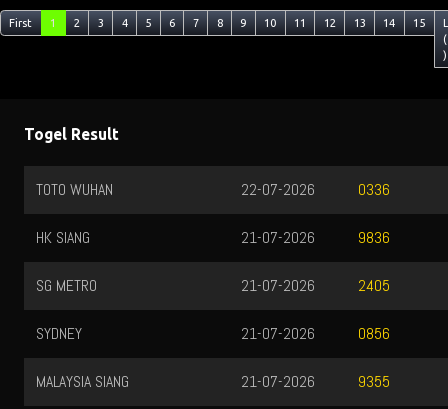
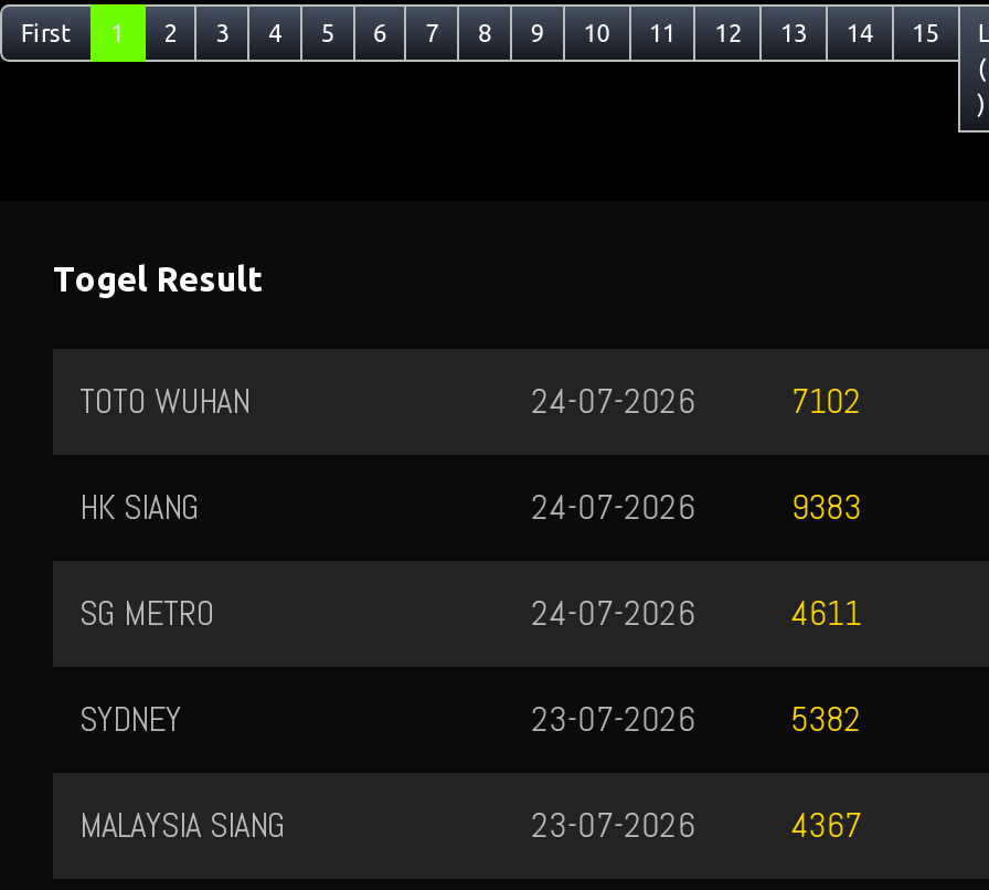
- 22-07-2026
+ 24-07-2026

- 0336
+ 7102

- 21-07-2026
+ 24-07-2026

- 9836
+ 9383

- 21-07-2026
+ 24-07-2026

- 2405
+ 4611

- 21-07-2026
+ 23-07-2026

- 0856
+ 5382

- 21-07-2026
+ 23-07-2026

- 9355
+ 4367
